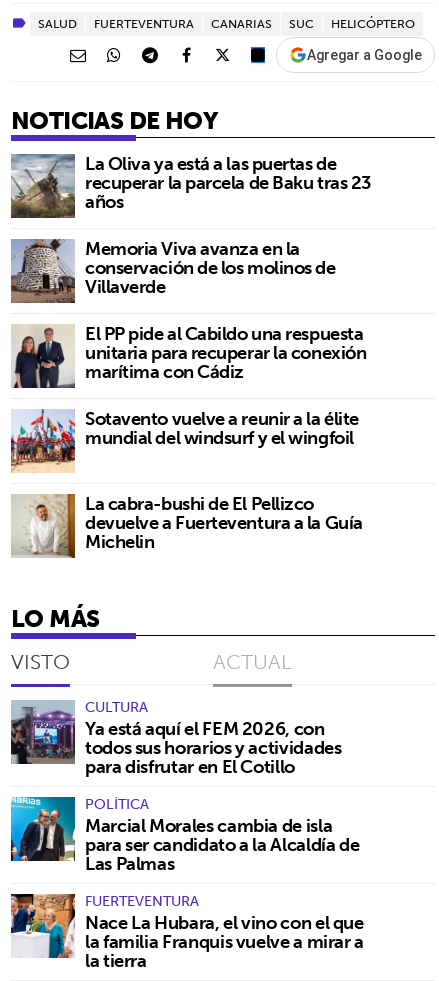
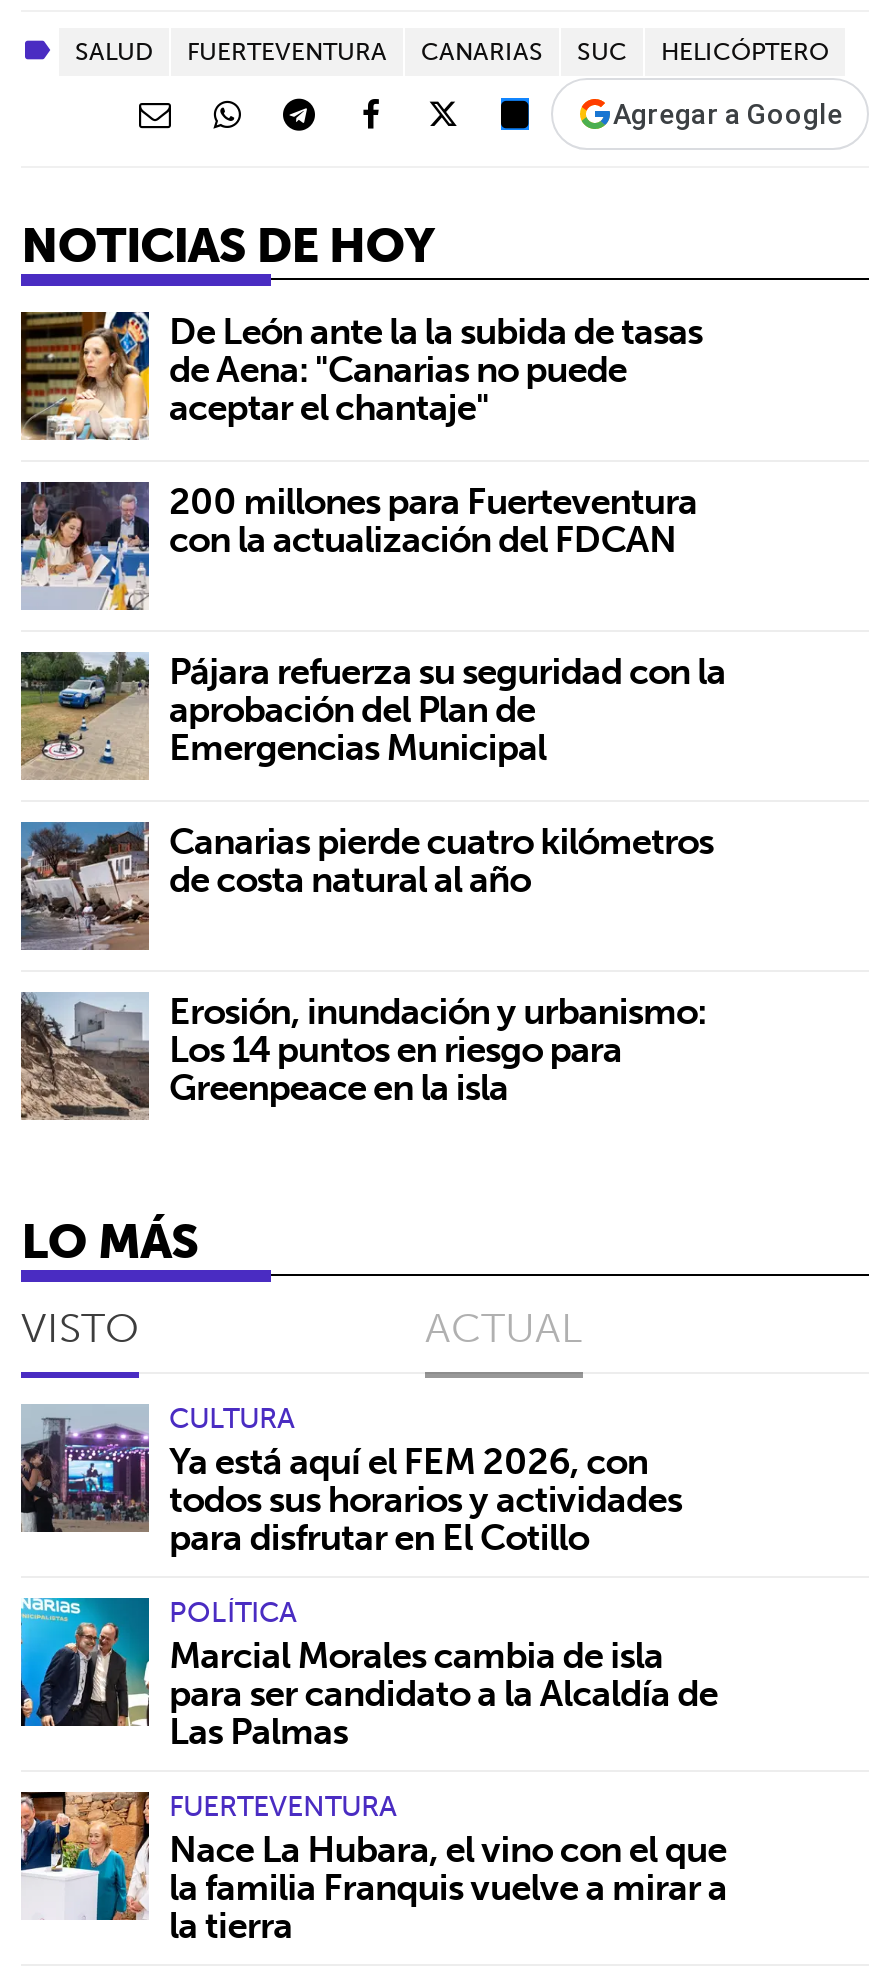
- [image]
- La Oliva ya está a las puertas de
- recuperar la parcela de Baku tras 23
- años
+ [image]
+ De León ante la la subida de tasas
+ de Aena: "Canarias no puede
+ aceptar el chantaje"

- [image]
- Memoria Viva avanza en la
- conservación de los molinos de
- Villaverde
+ [image]
+ 200 millones para Fuerteventura
+ con la actualización del FDCAN

- [image]
- El PP pide al Cabildo una respuesta
- unitaria para recuperar la conexión
- marítima con Cádiz
+ [image]
+ Pájara refuerza su seguridad con la
+ aprobación del Plan de
+ Emergencias Municipal

- [image]
- Sotavento vuelve a reunir a la élite
- mundial del windsurf y el wingfoil
+ [image]
+ Canarias pierde cuatro kilómetros
+ de costa natural al año

- [image]
- La cabra-bushi de El Pellizco
- devuelve a Fuerteventura a la Guía
- Michelin
+ [image]
+ Erosión, inundación y urbanismo:
+ Los 14 puntos en riesgo para
+ Greenpeace en la isla
